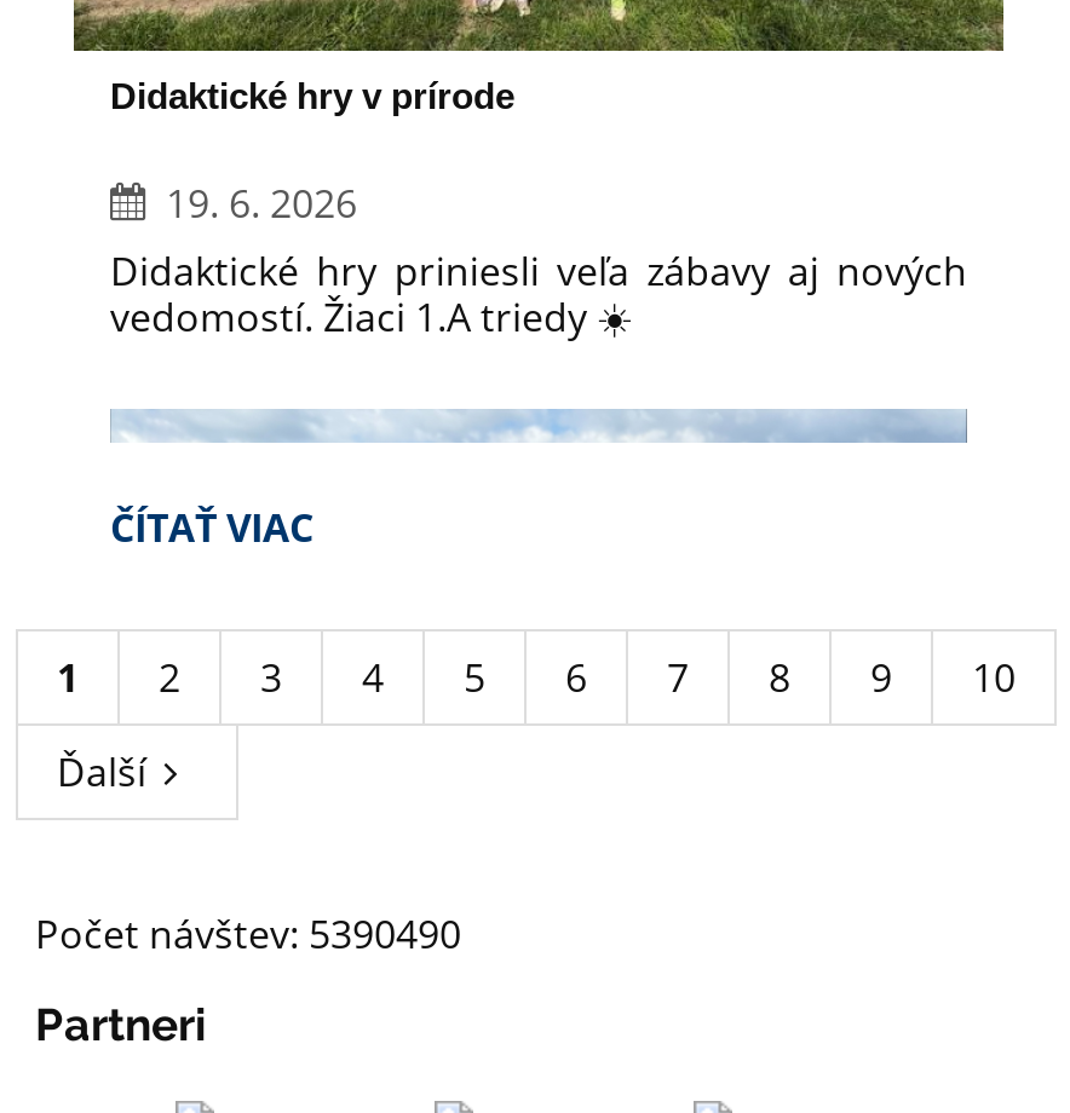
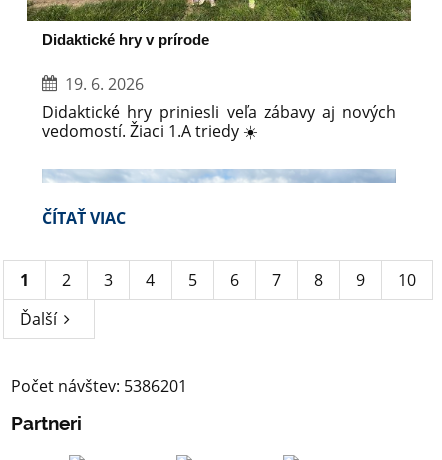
- Počet návštev: 5390490
+ Počet návštev: 5386201
